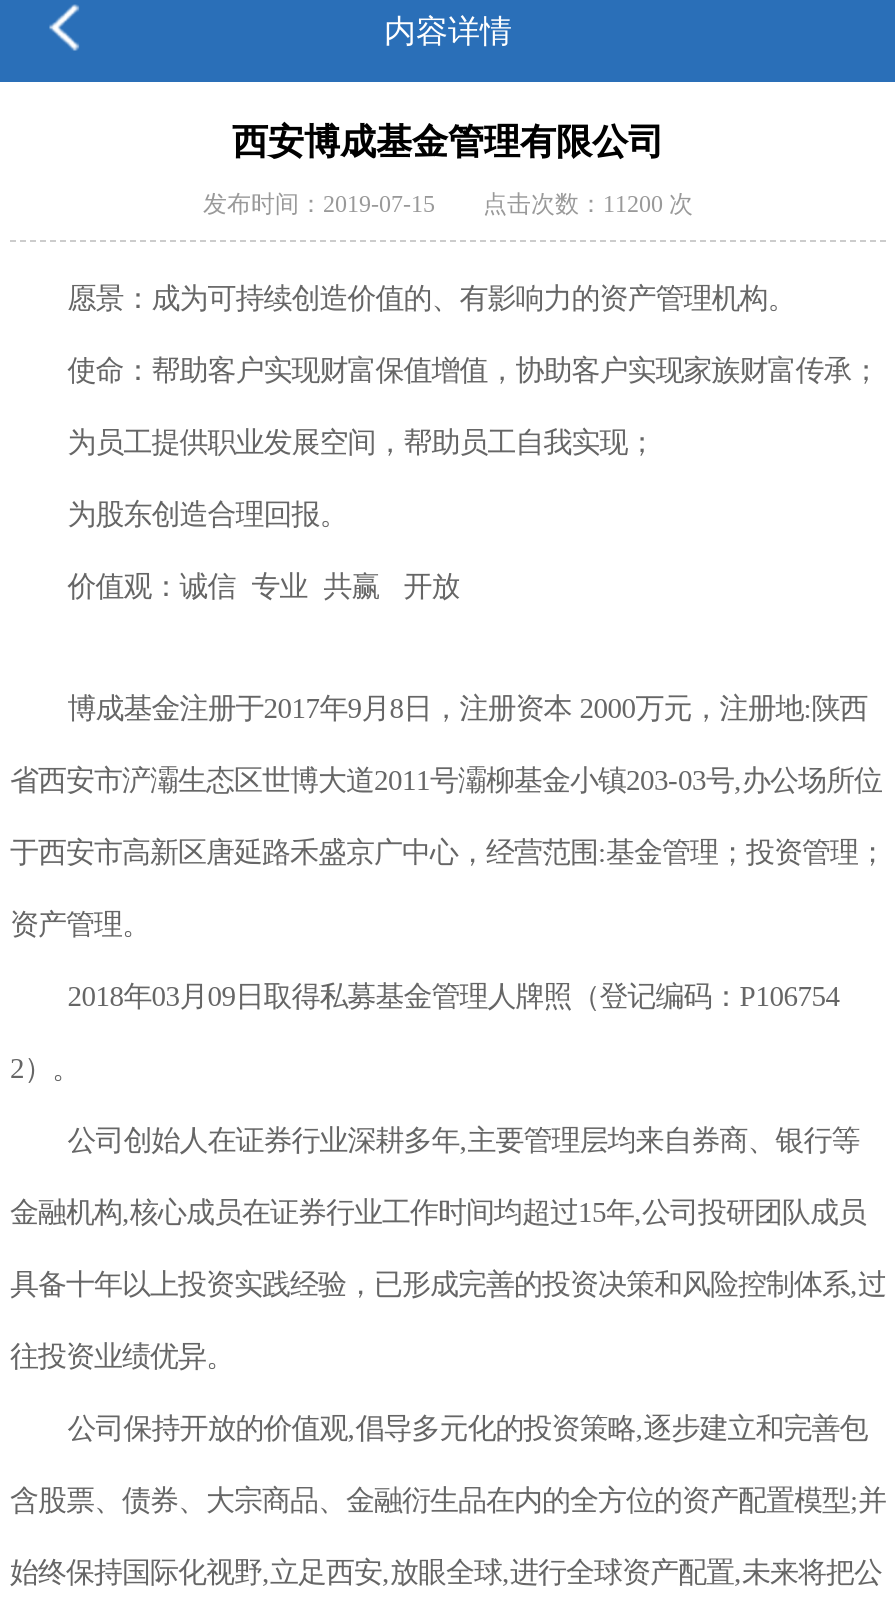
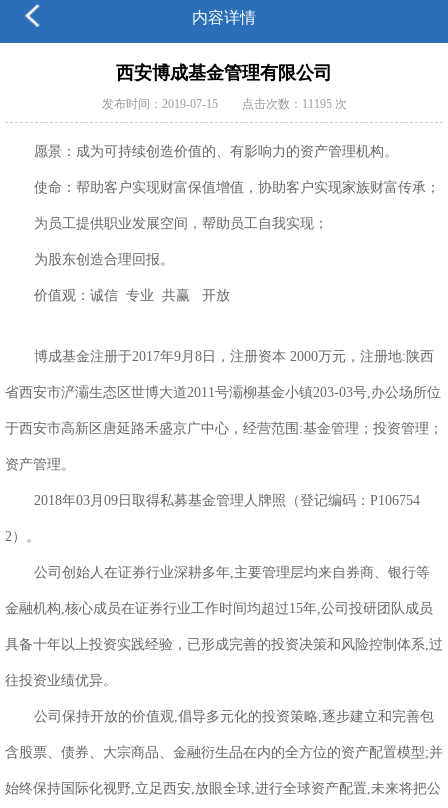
- 发布时间：2019-07-15 点击次数：11200 次
+ 发布时间：2019-07-15 点击次数：11195 次
